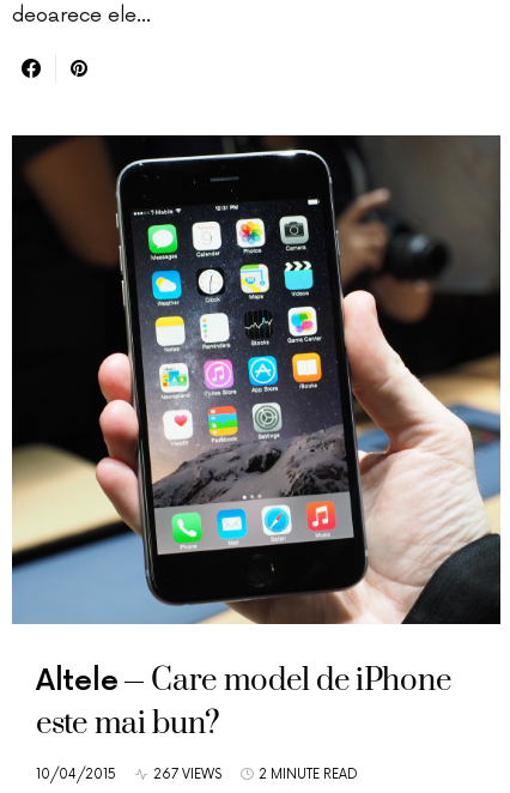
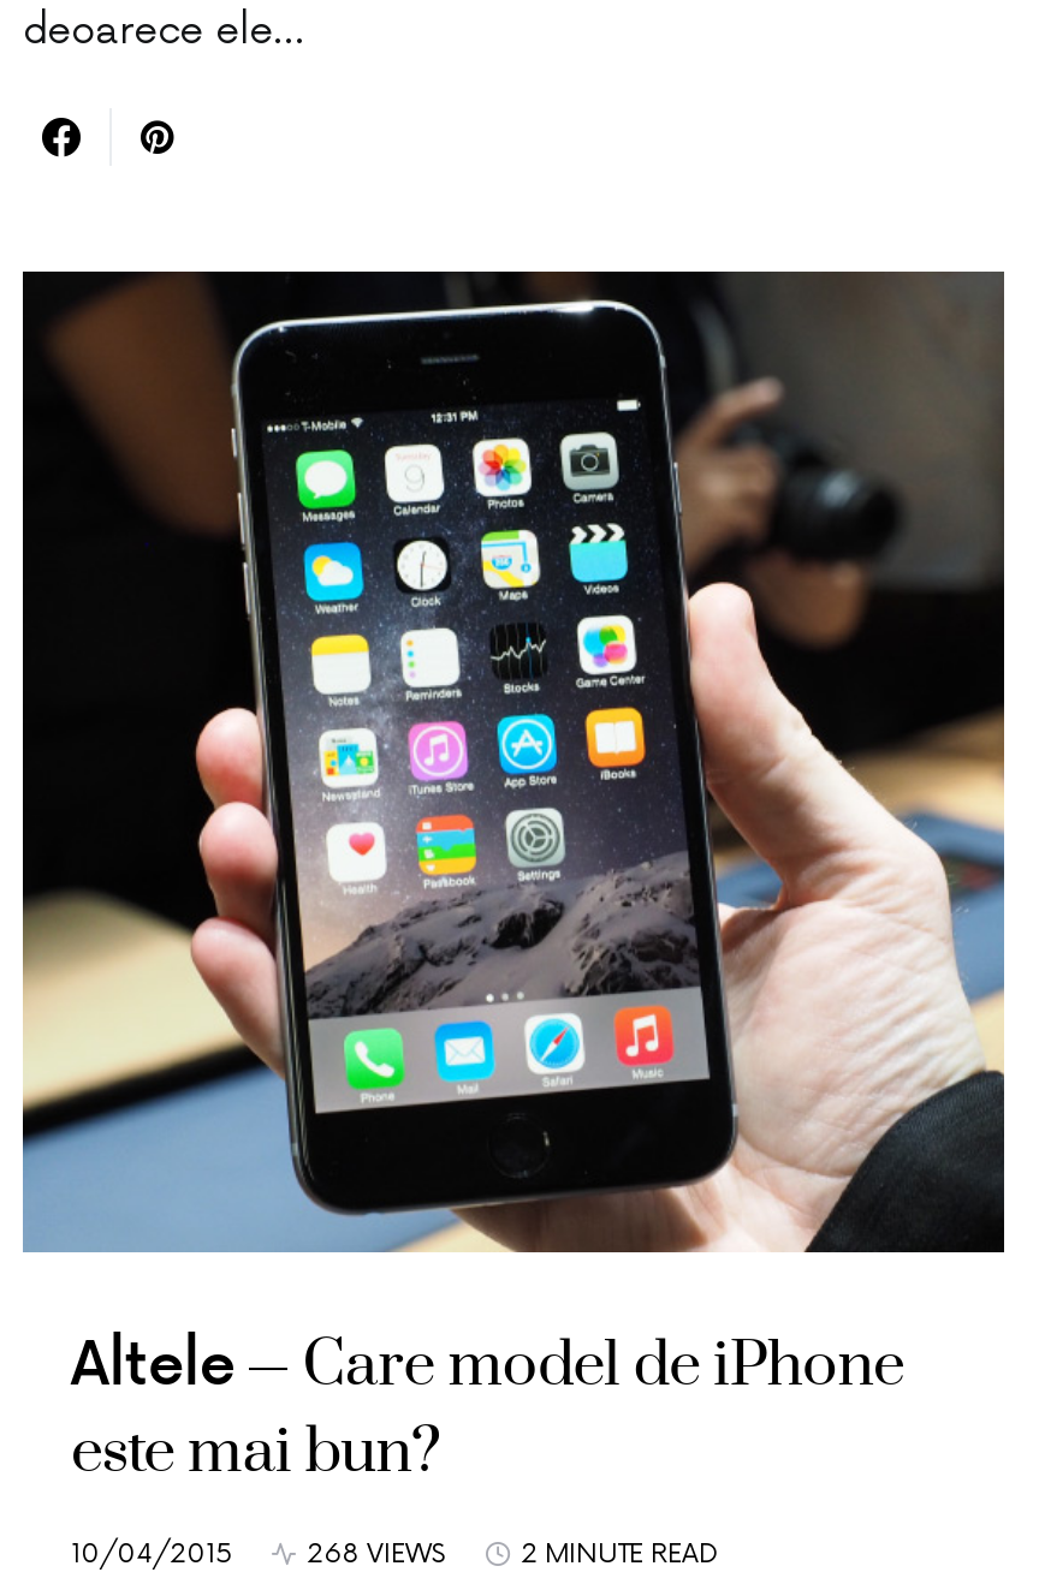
- 267 VIEWS
+ 268 VIEWS
